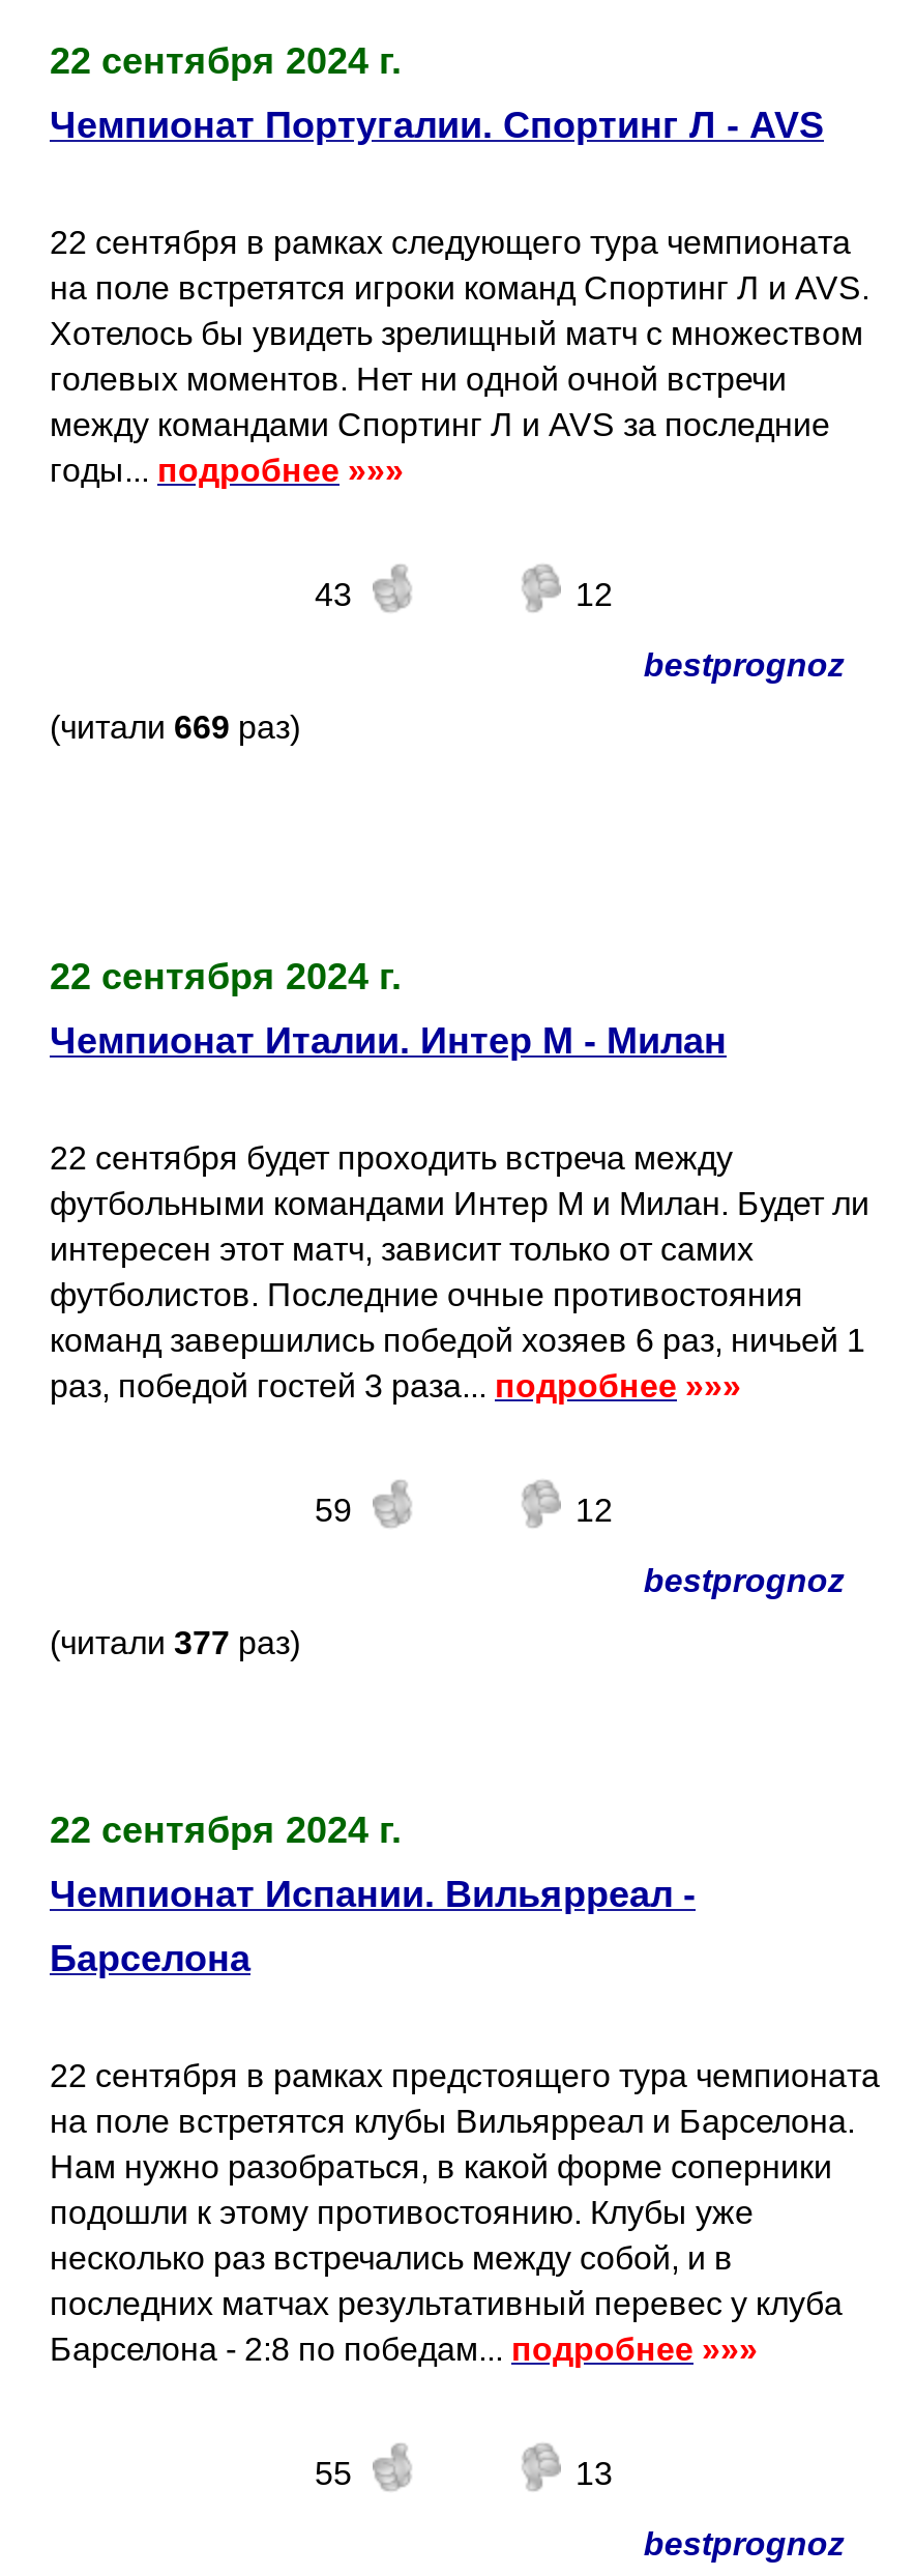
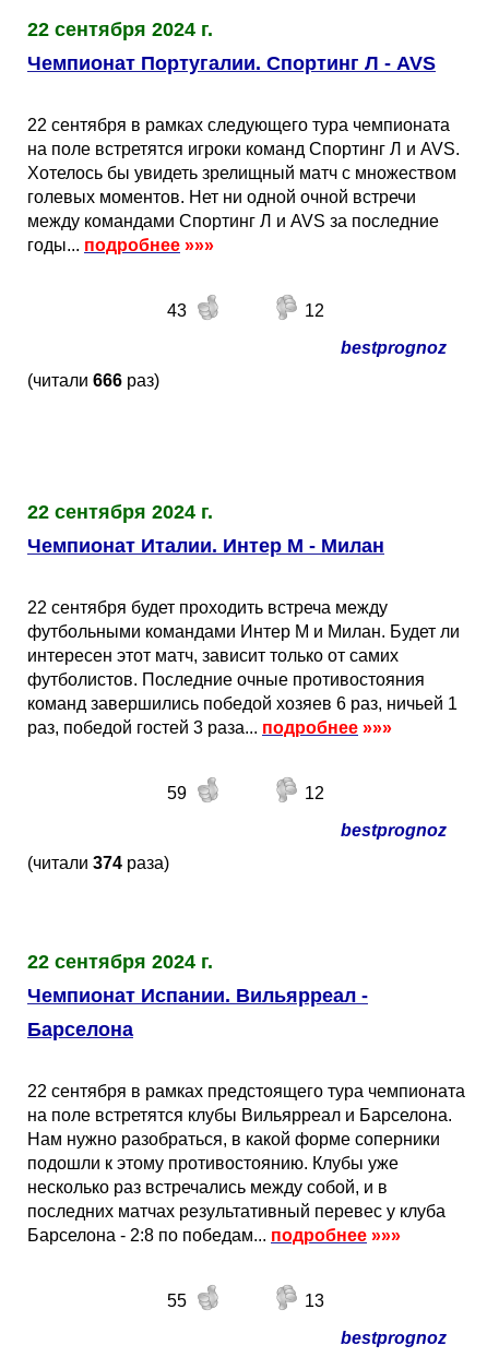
- (читали 669 раз)
+ (читали 666 раз)

- (читали 377 раз)
+ (читали 374 раза)
